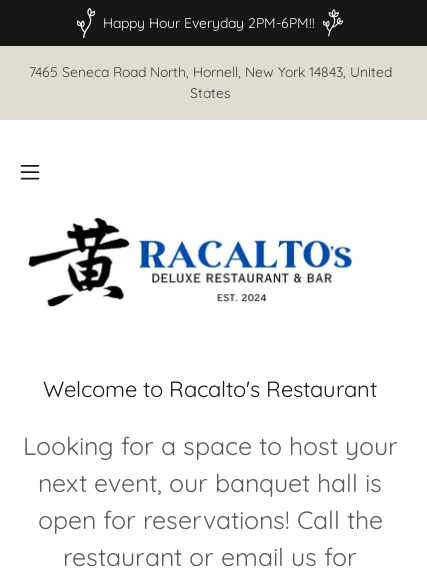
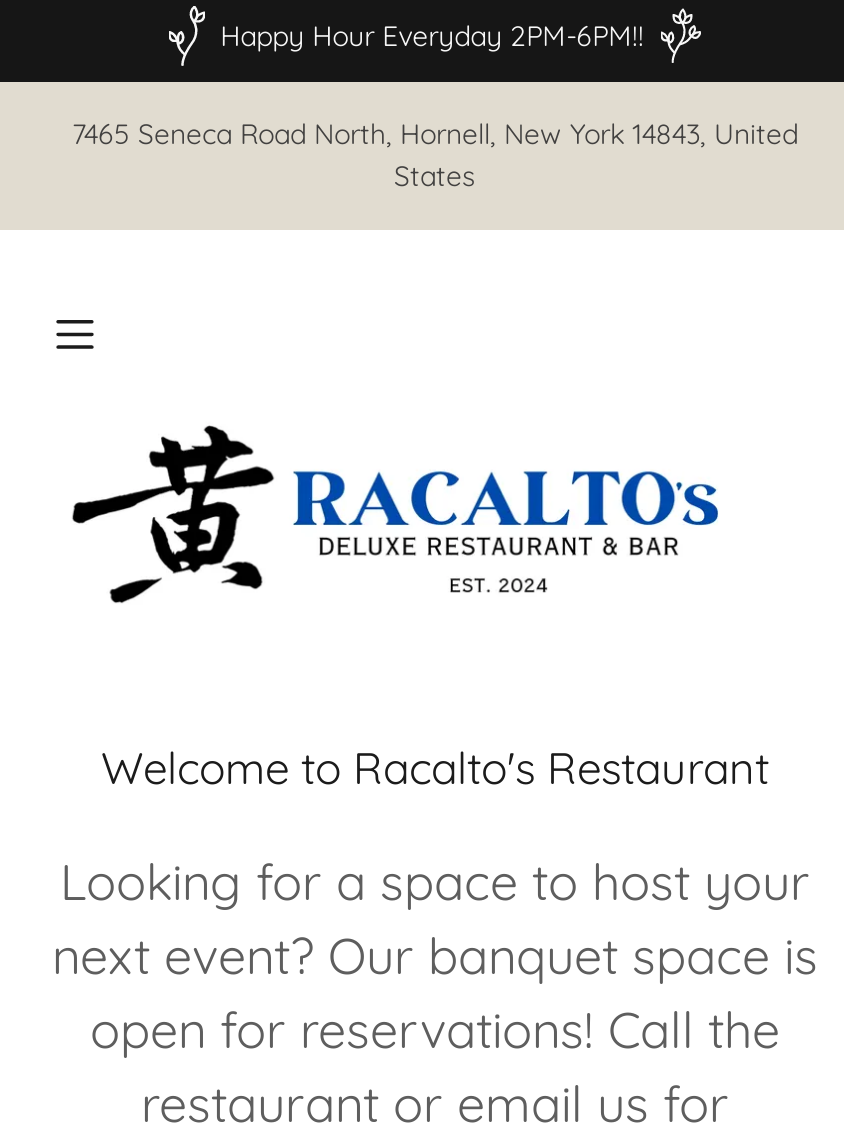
- next event, our banquet hall is
+ next event? Our banquet space is
